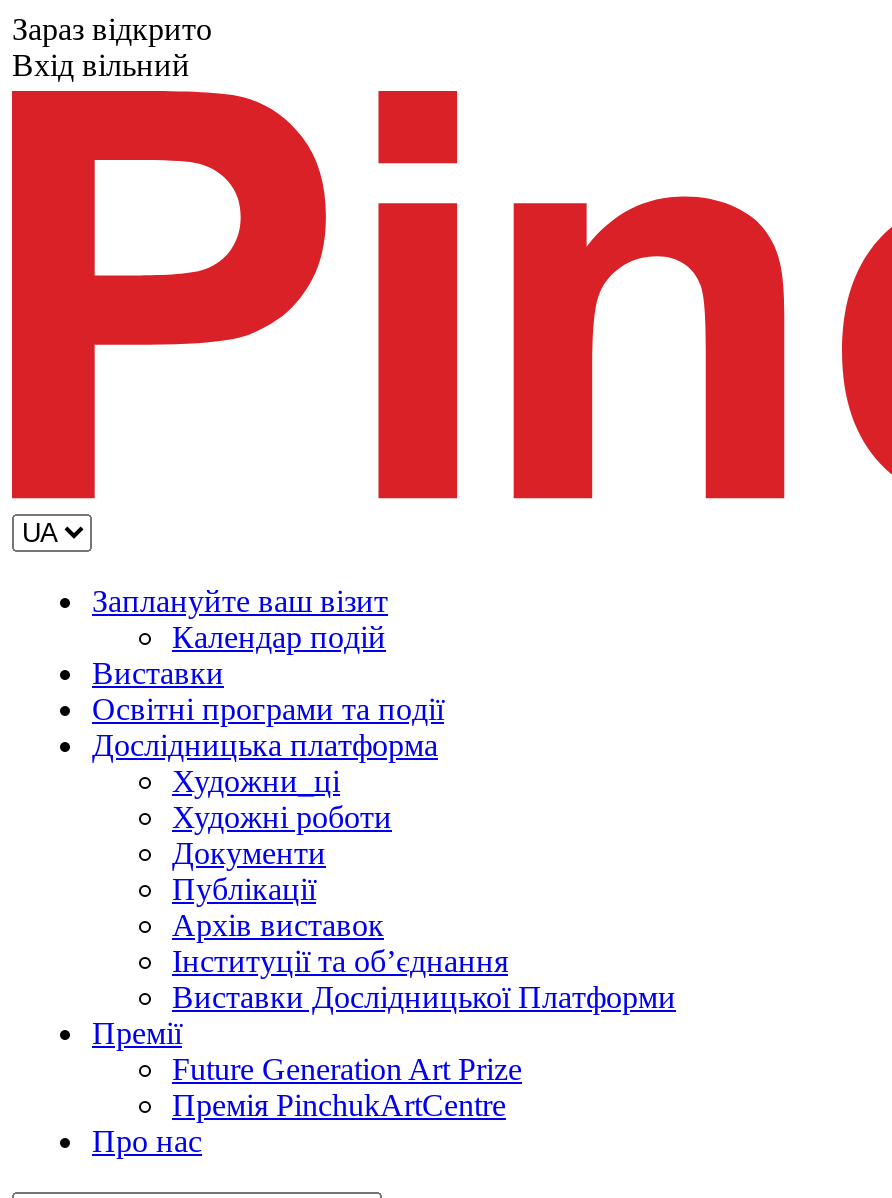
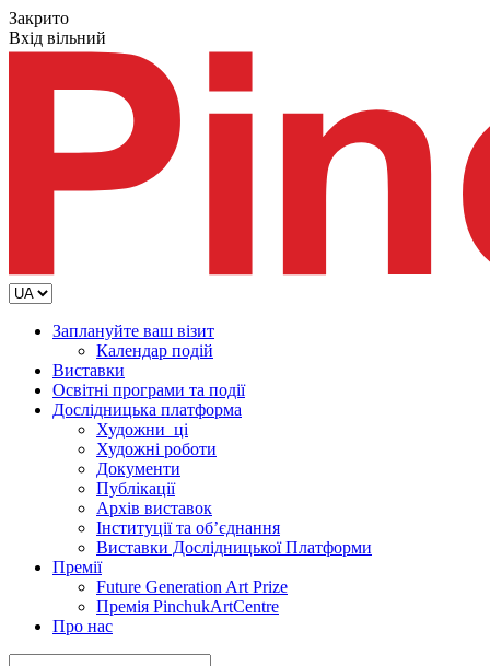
- Зараз відкрито
+ Закрито
